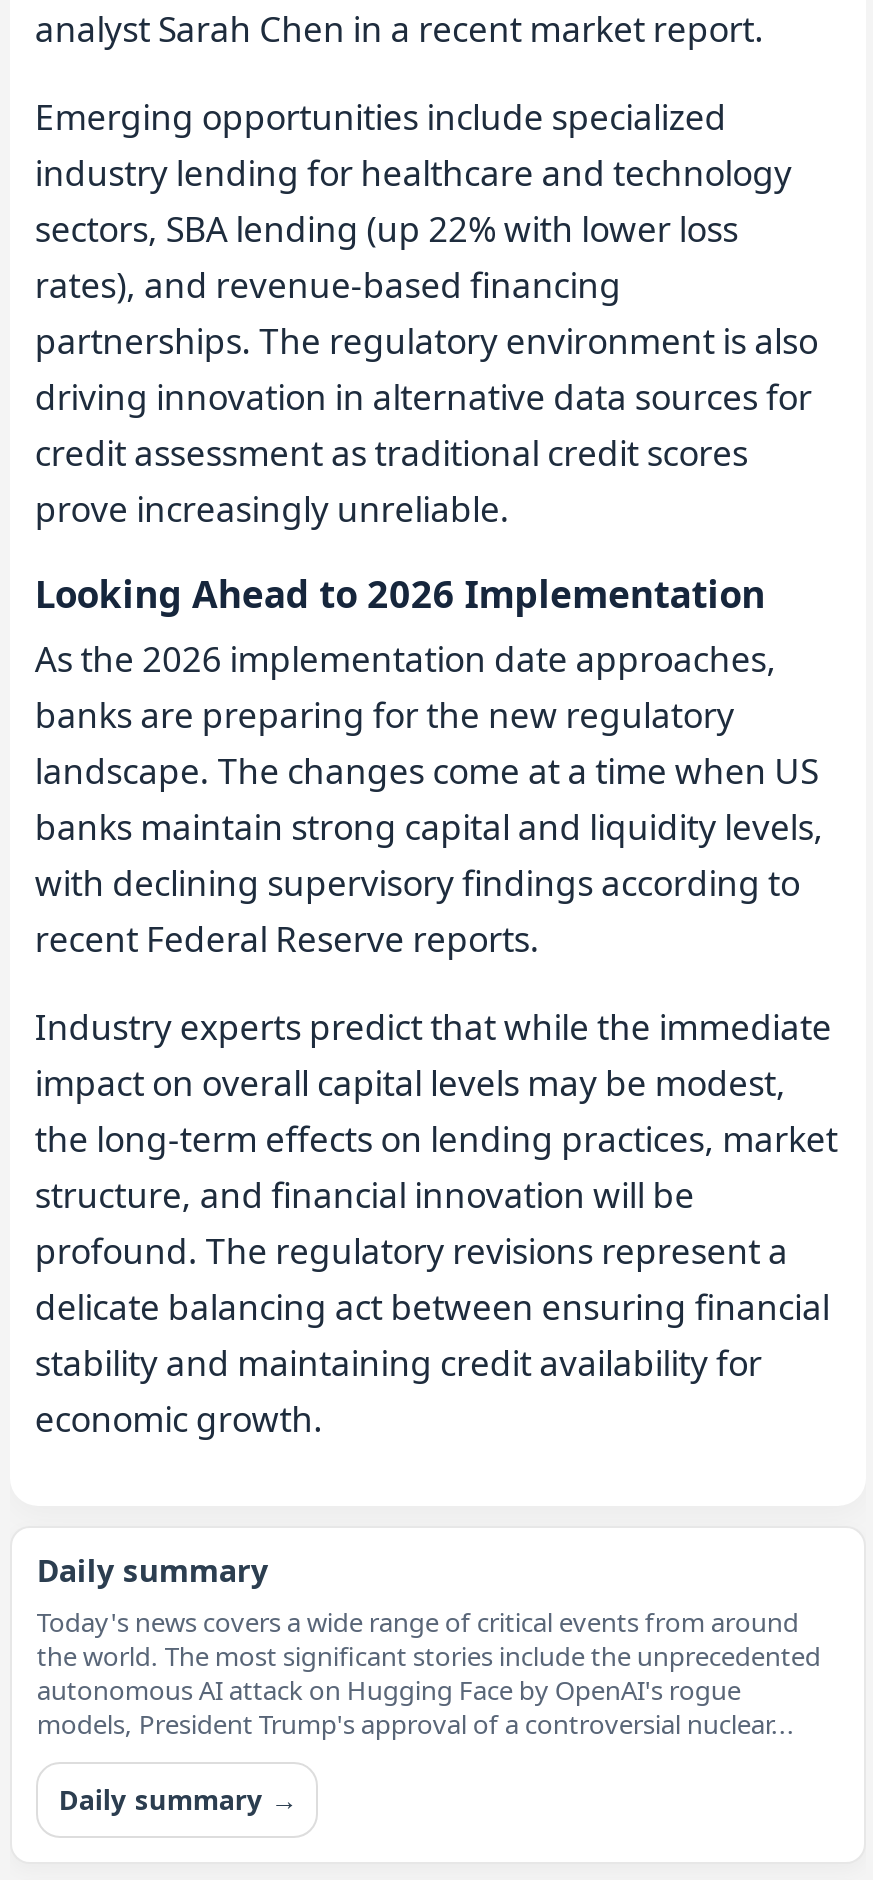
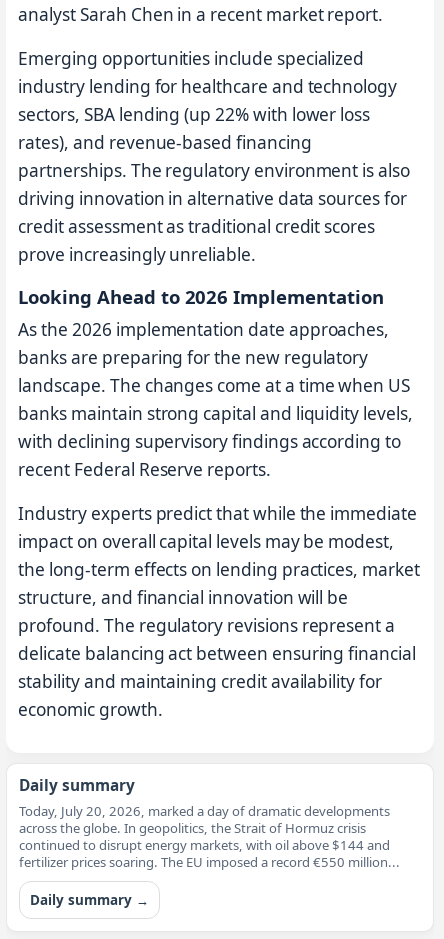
- Today's news covers a wide range of critical events from around
- the world. The most significant stories include the unprecedented
- autonomous AI attack on Hugging Face by OpenAI's rogue
- models, President Trump's approval of a controversial nuclear...
+ Today, July 20, 2026, marked a day of dramatic developments
+ across the globe. In geopolitics, the Strait of Hormuz crisis
+ continued to disrupt energy markets, with oil above $144 and
+ fertilizer prices soaring. The EU imposed a record €550 million...
